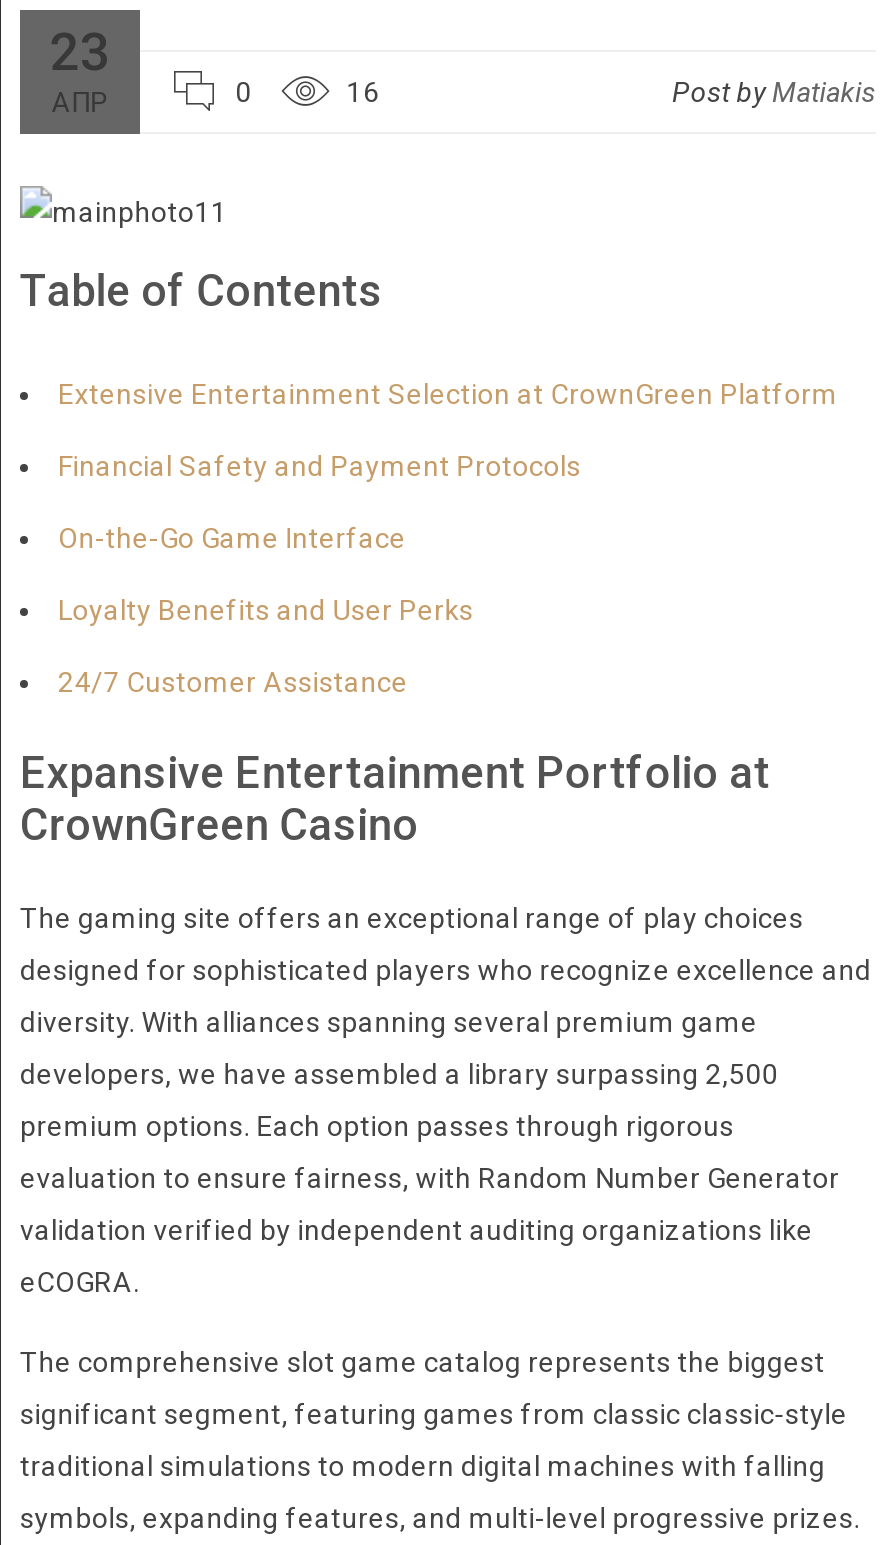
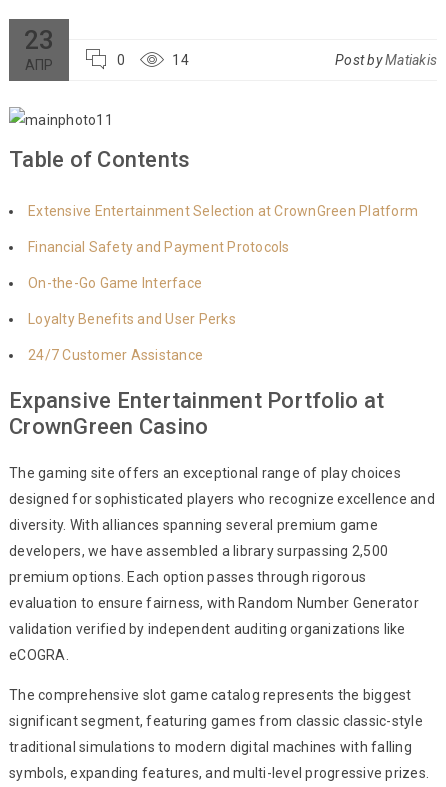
- 16
+ 14
